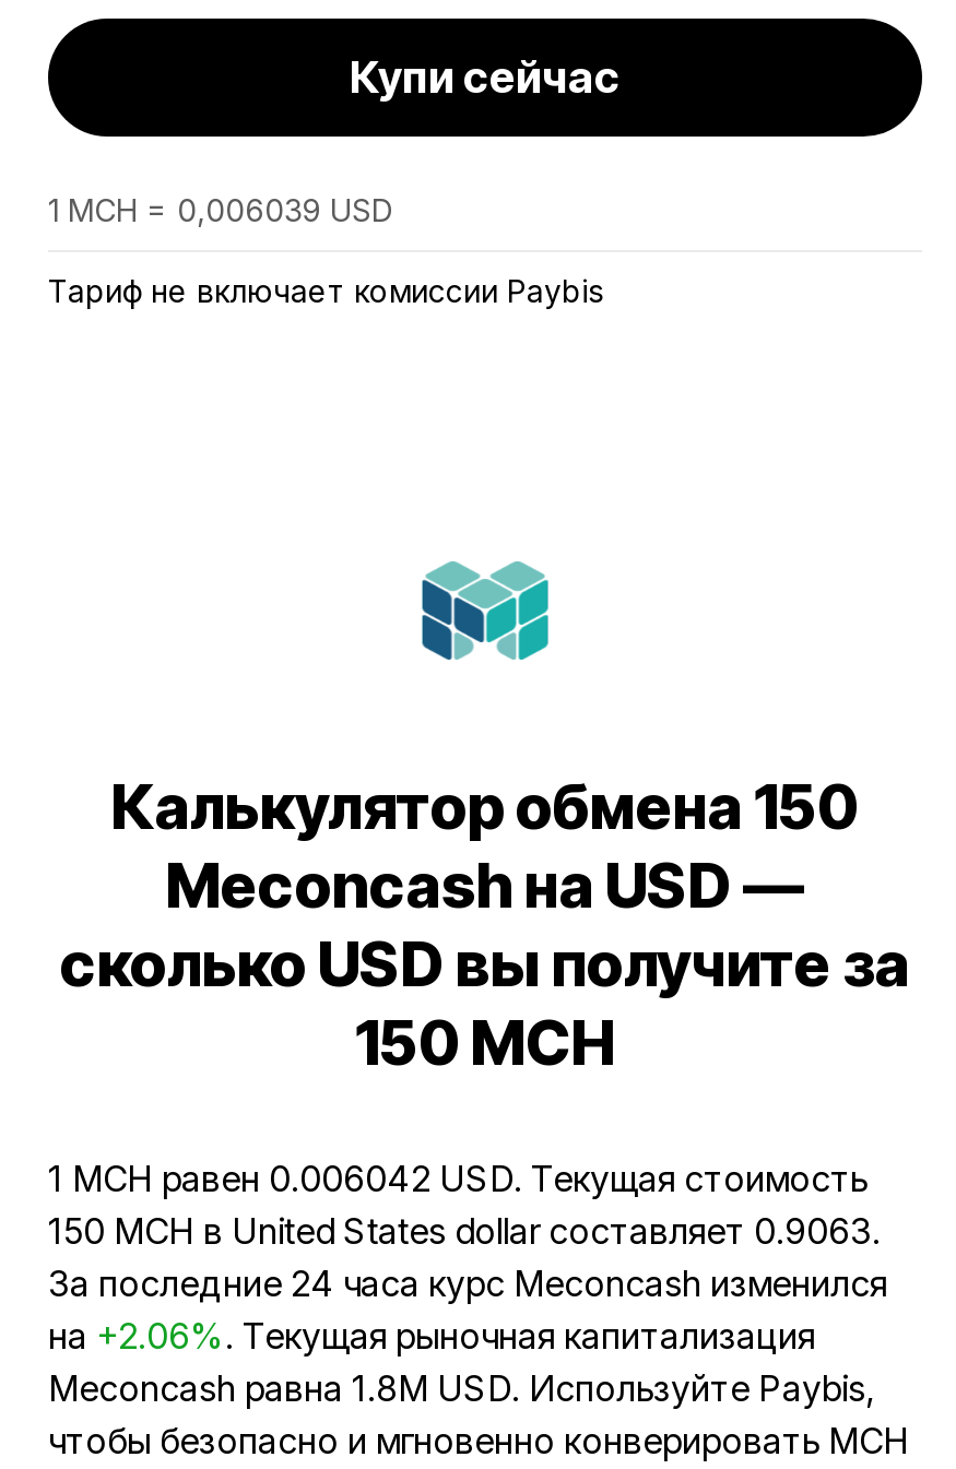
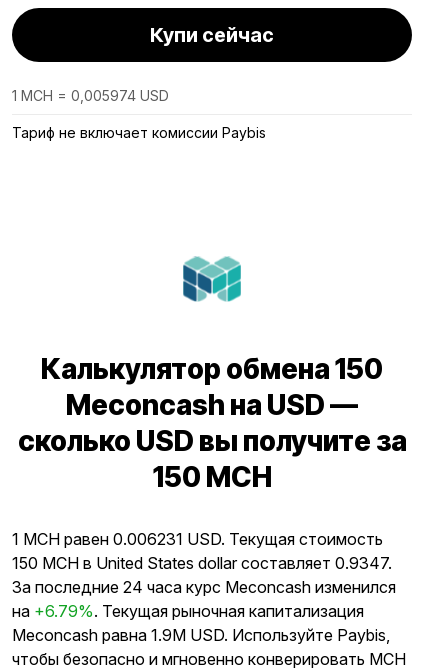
- 1 MCH = 0,006039 USD
+ 1 MCH = 0,005974 USD

- 1 MCH равен 0.006042 USD. Текущая стоимость
+ 1 MCH равен 0.006231 USD. Текущая стоимость

- 150 MCH в United States dollar составляет 0.9063.
+ 150 MCH в United States dollar составляет 0.9347.

- на +2.06%. Текущая рыночная капитализация
+ на +6.79%. Текущая рыночная капитализация

- Meconcash равна 1.8M USD. Используйте Paybis,
+ Meconcash равна 1.9M USD. Используйте Paybis,
